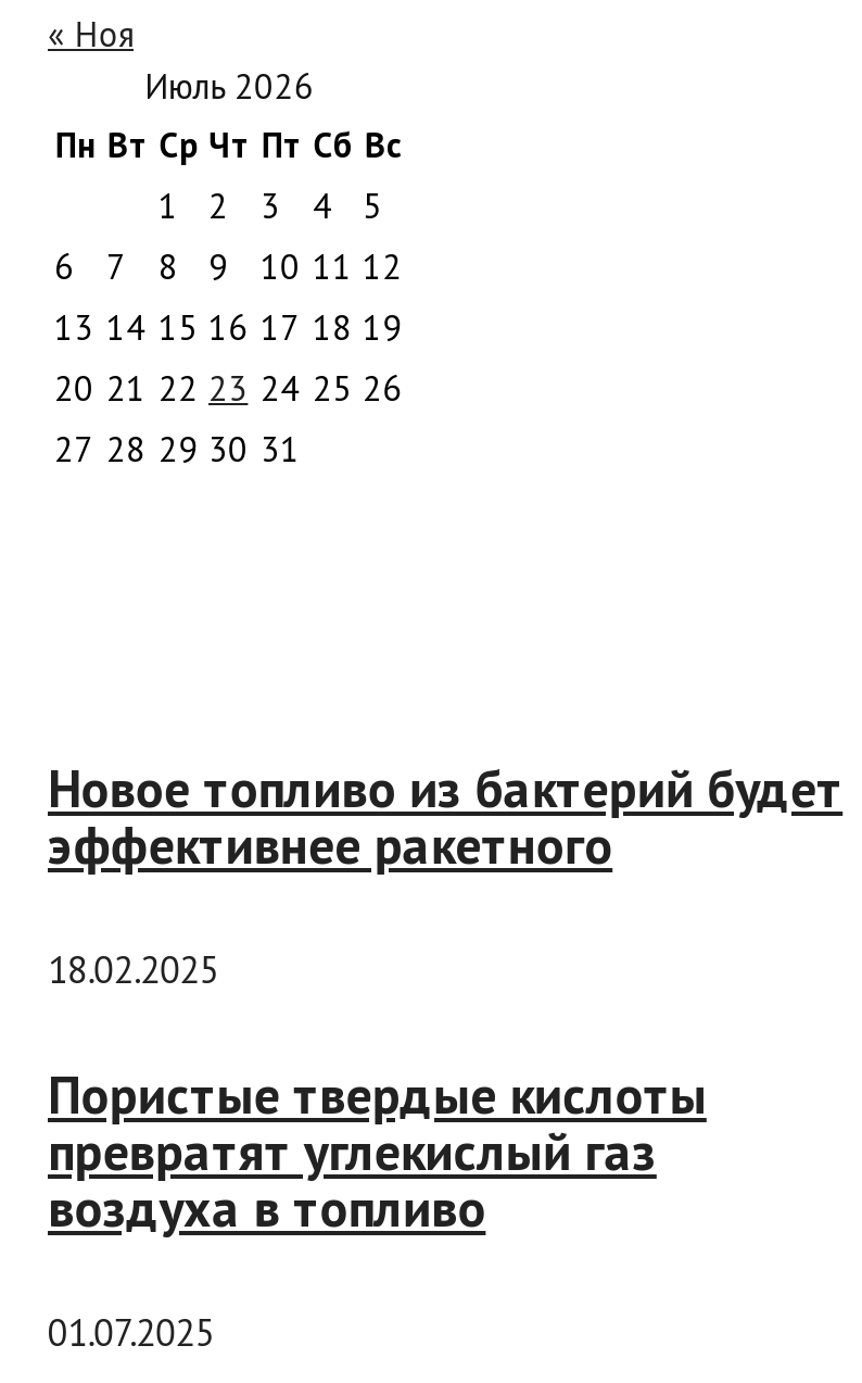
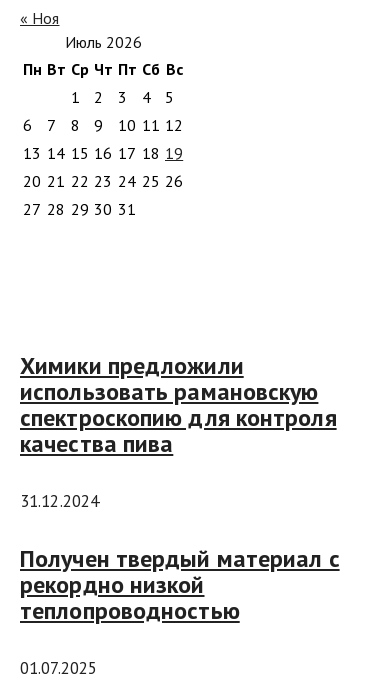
- Новое топливо из бактерий будет
- эффективнее ракетного
+ Химики предложили
+ использовать рамановскую
+ спектроскопию для контроля
+ качества пива

- 18.02.2025
+ 31.12.2024

- Пористые твердые кислоты
- превратят углекислый газ
- воздуха в топливо
+ Получен твердый материал с
+ рекордно низкой
+ теплопроводностью
